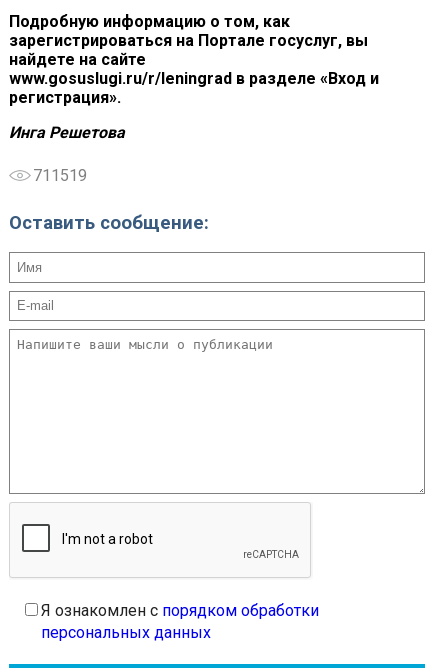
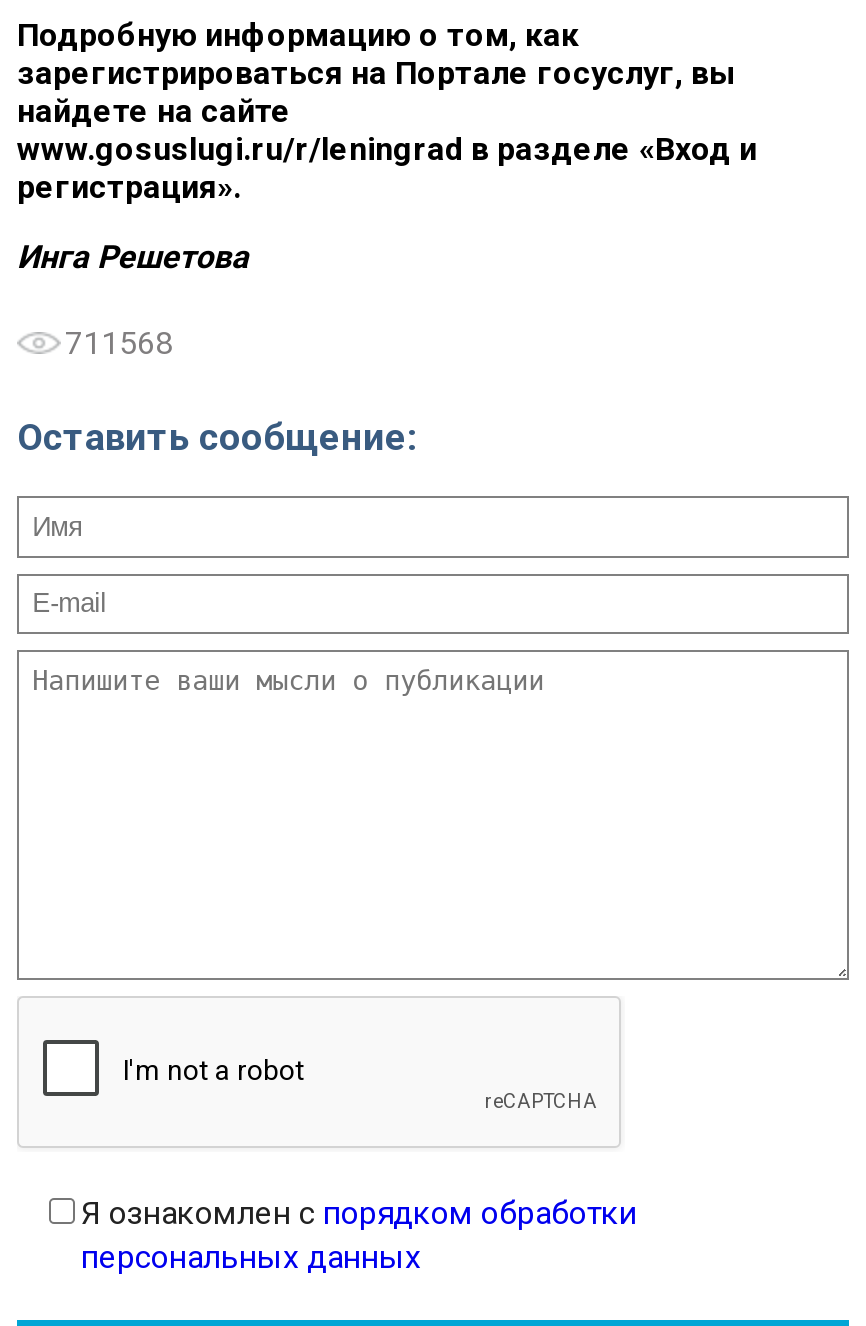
- 711519
+ 711568
